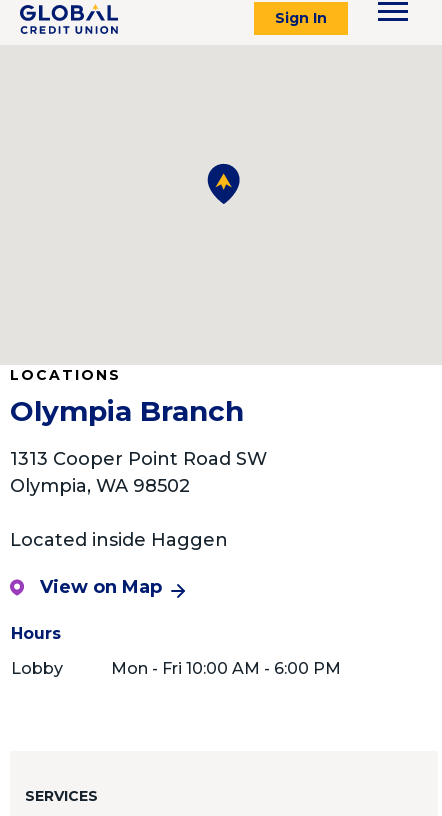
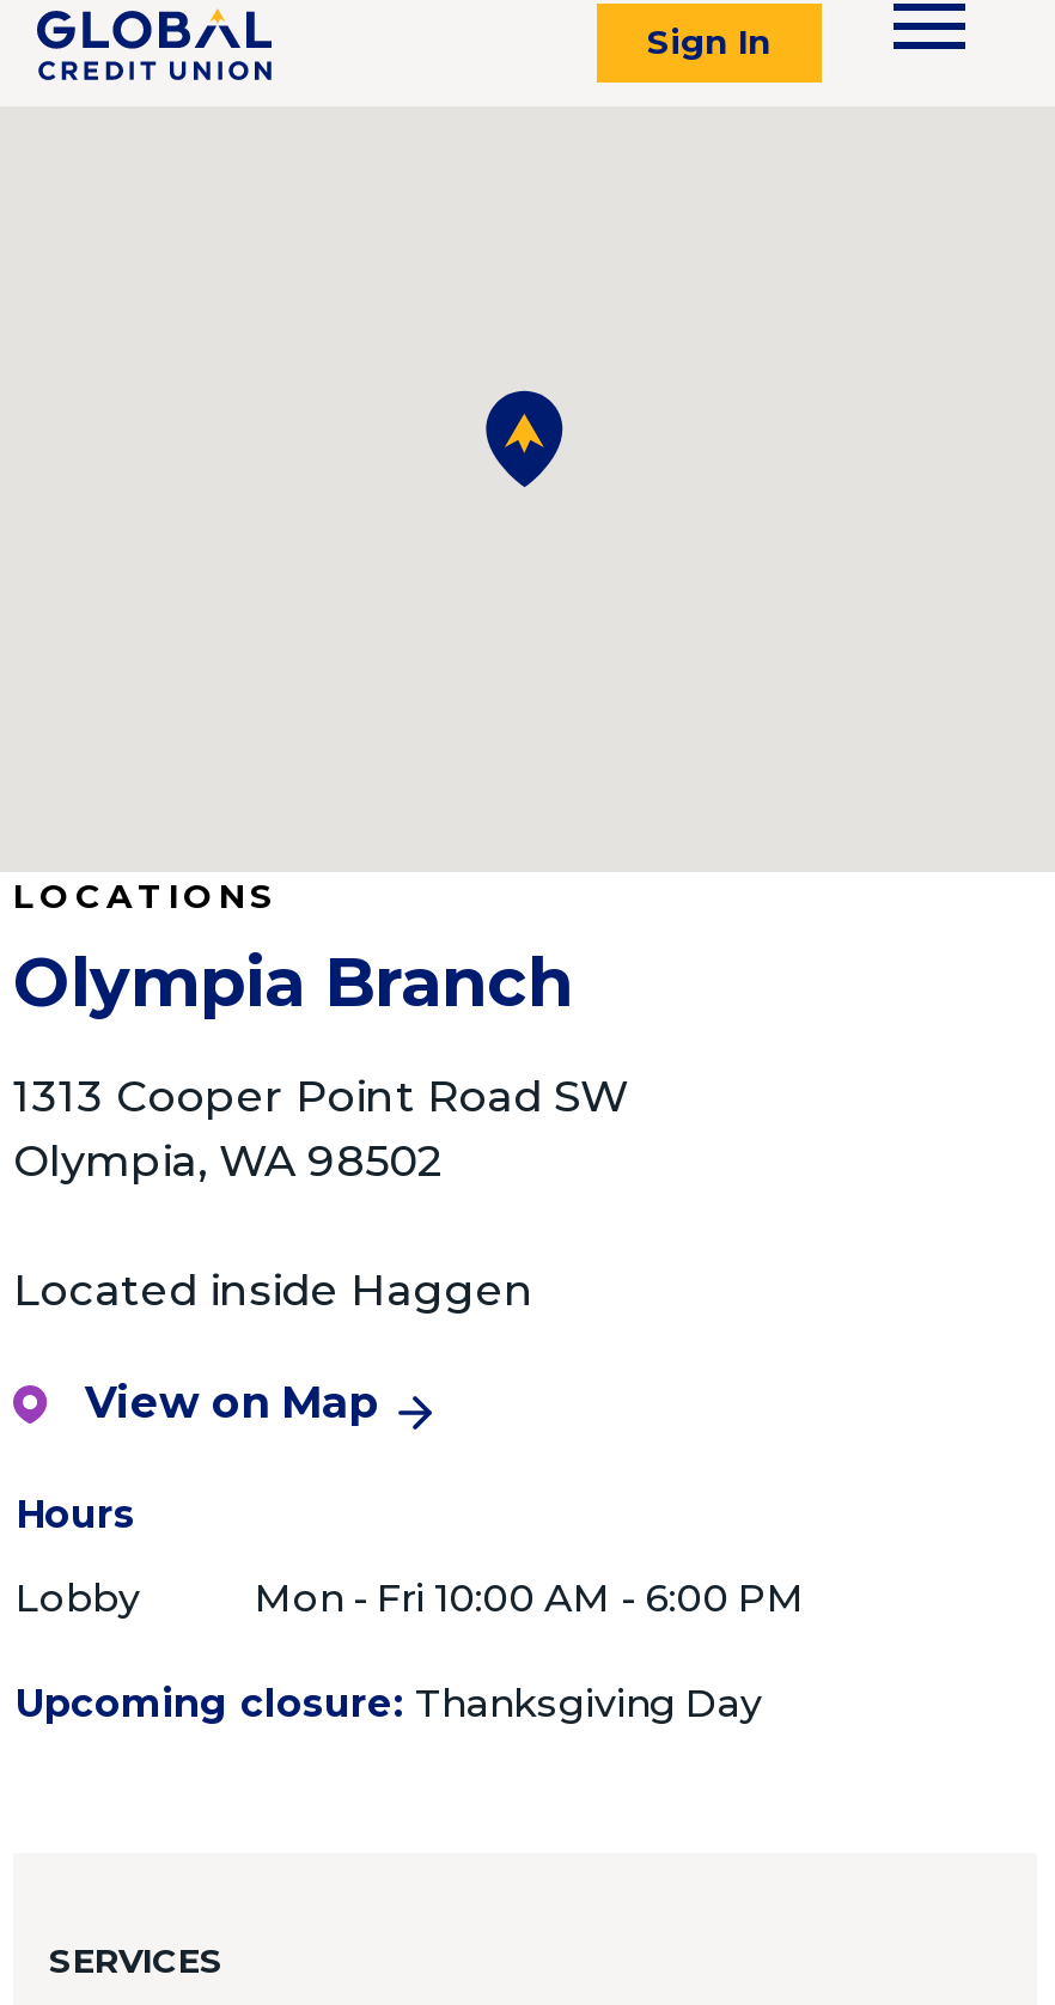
+ Upcoming closure: Thanksgiving Day
